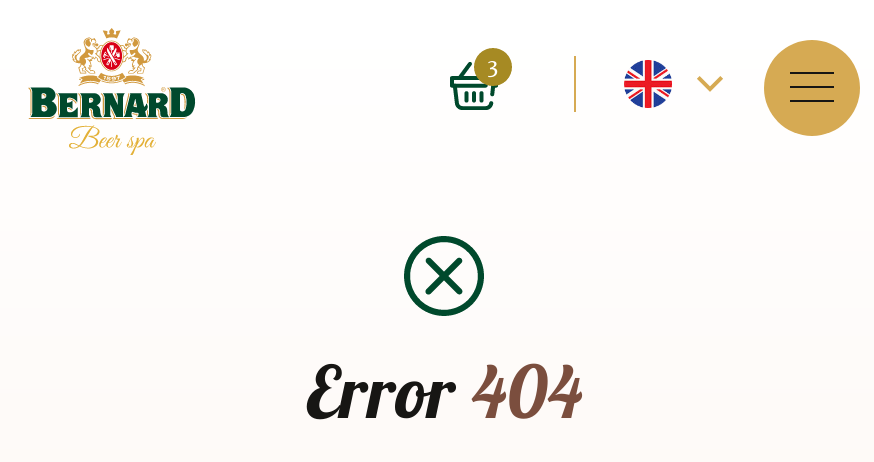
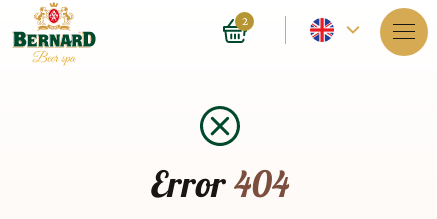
- 3
+ 2
